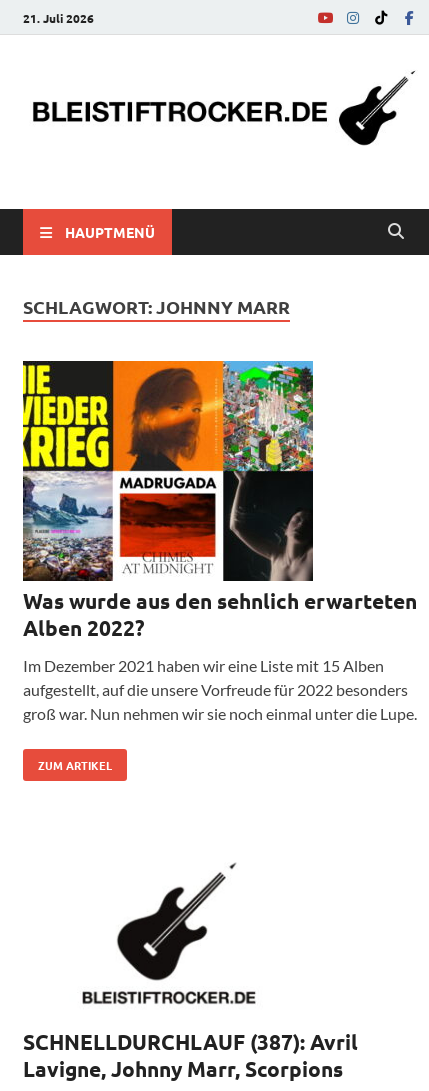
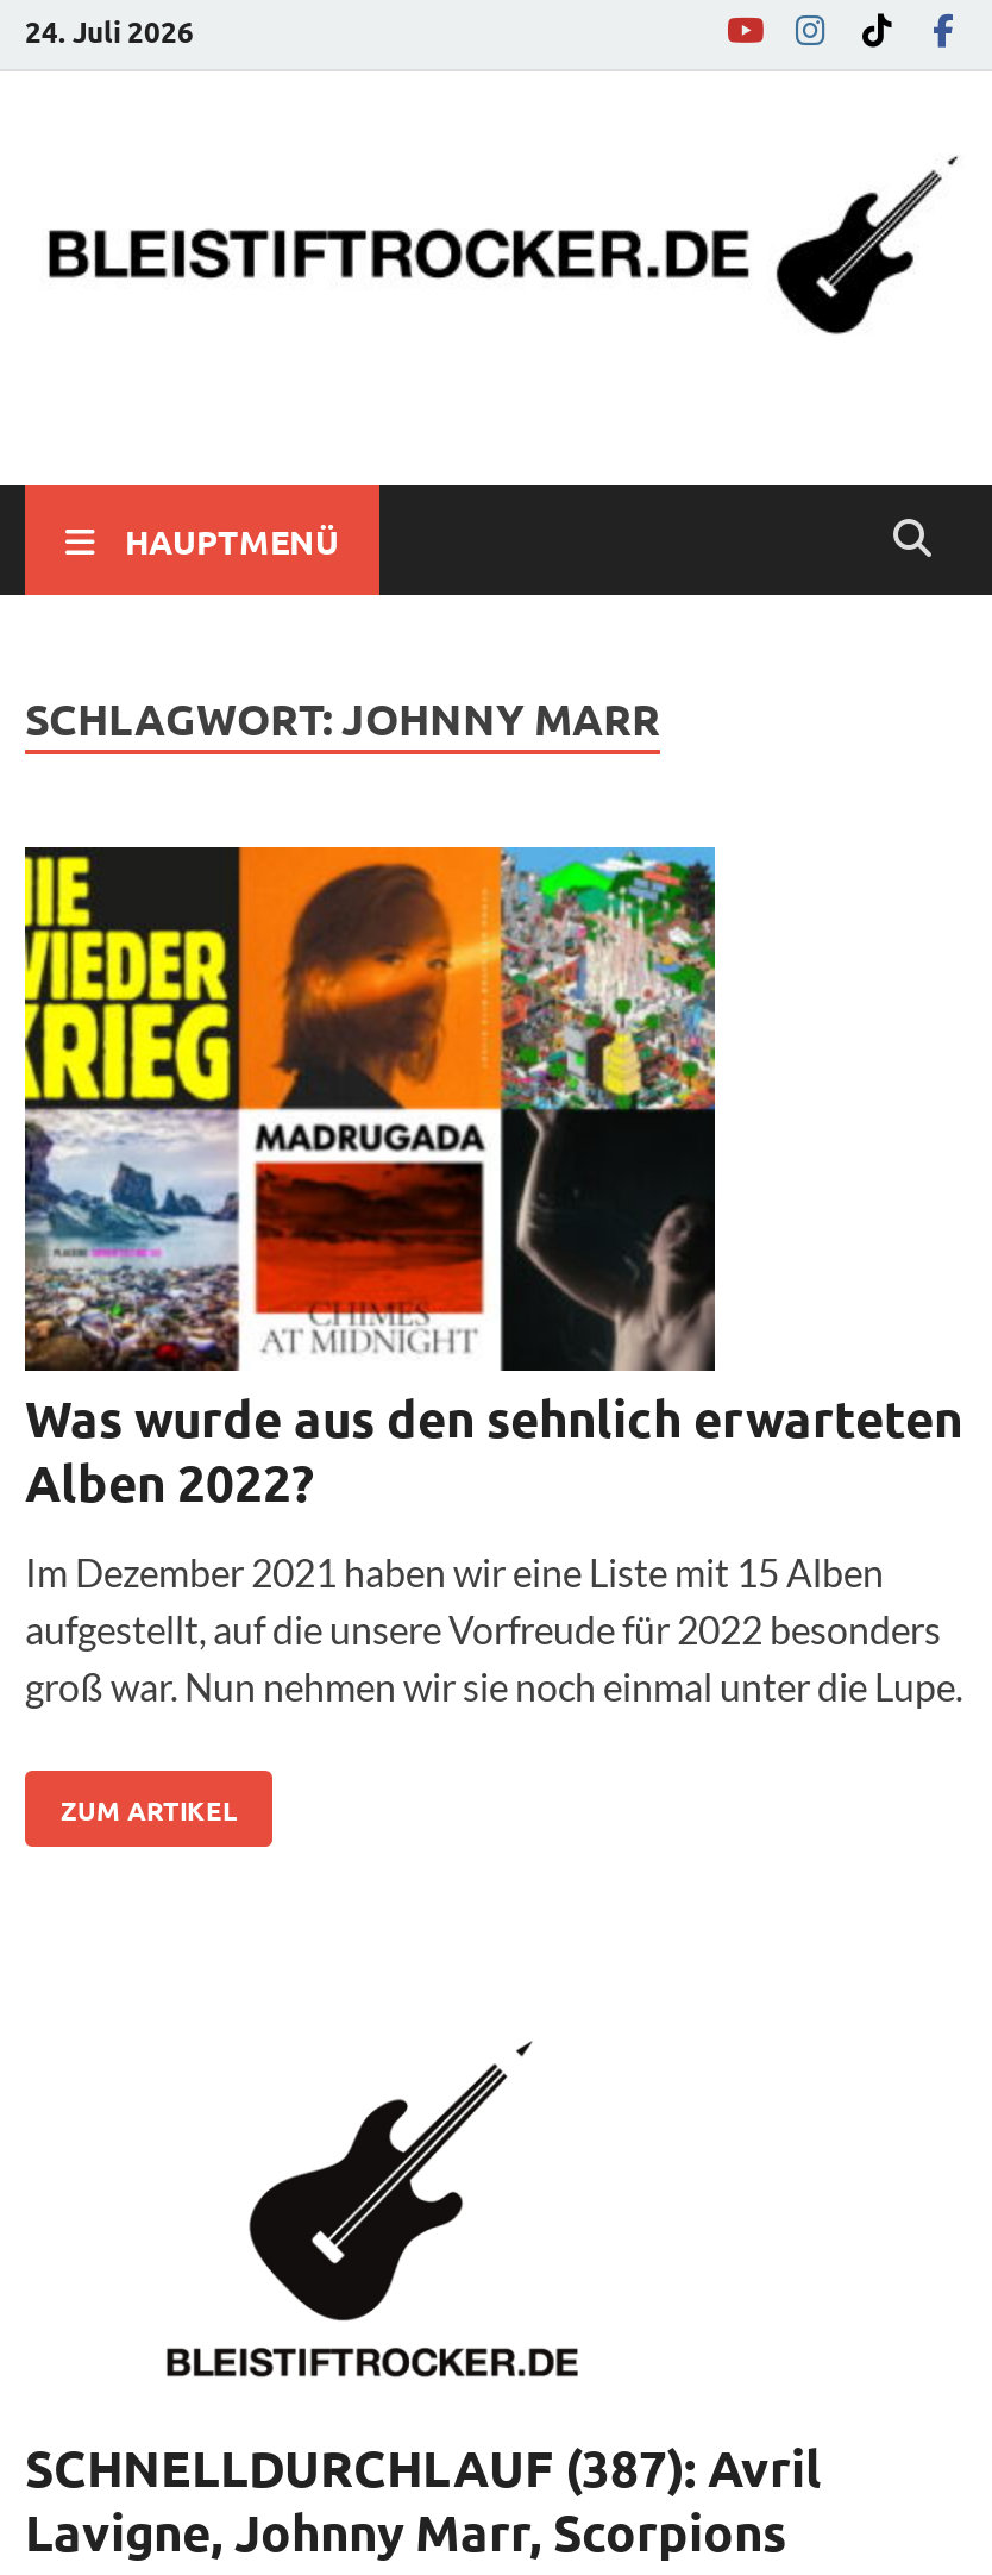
- 21. Juli 2026
+ 24. Juli 2026
